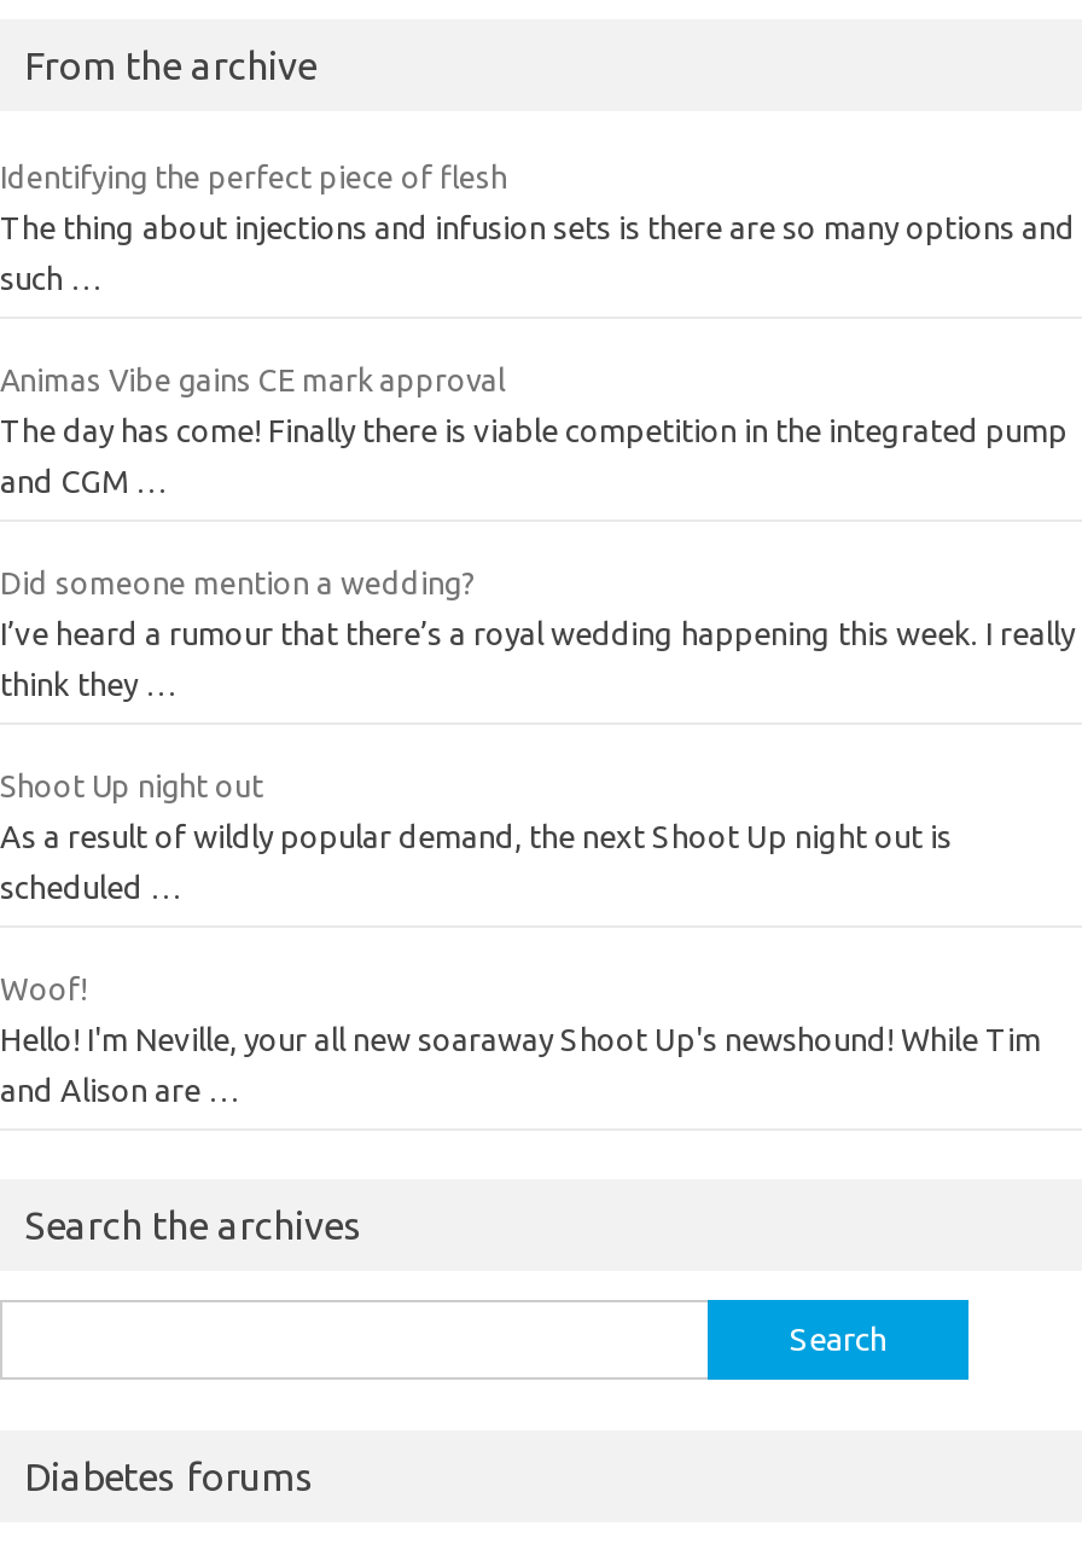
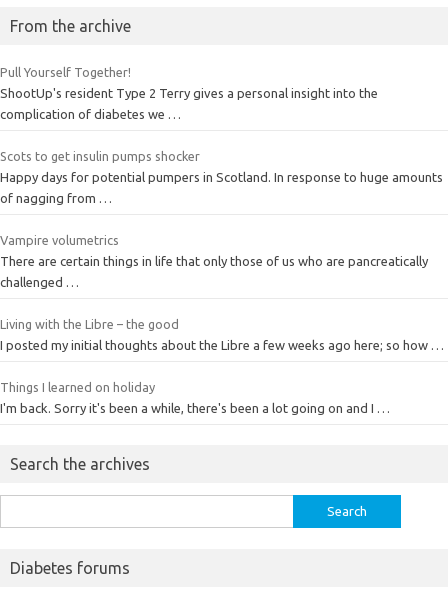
- Identifying the perfect piece of flesh
- The thing about injections and infusion sets is there are so many options and
- such …
- Animas Vibe gains CE mark approval
- The day has come! Finally there is viable competition in the integrated pump
- and CGM …
- Did someone mention a wedding?
- I’ve heard a rumour that there’s a royal wedding happening this week. I really
- think they …
- Shoot Up night out
- As a result of wildly popular demand, the next Shoot Up night out is
- scheduled …
- Woof!
- Hello! I'm Neville, your all new soaraway Shoot Up's newshound! While Tim
- and Alison are …
+ Pull Yourself Together!
+ ShootUp's resident Type 2 Terry gives a personal insight into the
+ complication of diabetes we …
+ Scots to get insulin pumps shocker
+ Happy days for potential pumpers in Scotland. In response to huge amounts
+ of nagging from …
+ Vampire volumetrics
+ There are certain things in life that only those of us who are pancreatically
+ challenged …
+ Living with the Libre – the good
+ I posted my initial thoughts about the Libre a few weeks ago here; so how …
+ Things I learned on holiday
+ I'm back. Sorry it's been a while, there's been a lot going on and I …
